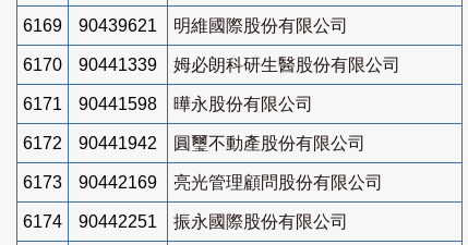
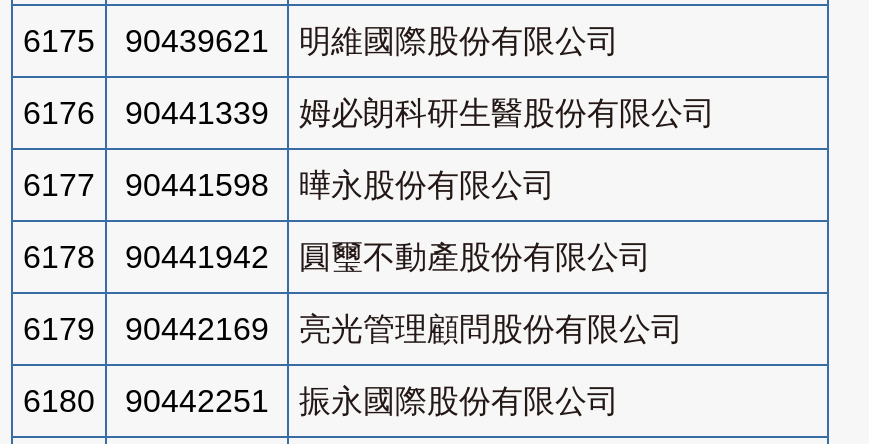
- 6169 90439621 明維國際股份有限公司
+ 6175 90439621 明維國際股份有限公司

- 6170 90441339 姆必朗科研生醫股份有限公司
+ 6176 90441339 姆必朗科研生醫股份有限公司

- 6171 90441598 曄永股份有限公司
+ 6177 90441598 曄永股份有限公司

- 6172 90441942 圓璽不動產股份有限公司
+ 6178 90441942 圓璽不動產股份有限公司

- 6173 90442169 亮光管理顧問股份有限公司
+ 6179 90442169 亮光管理顧問股份有限公司

- 6174 90442251 振永國際股份有限公司
+ 6180 90442251 振永國際股份有限公司
